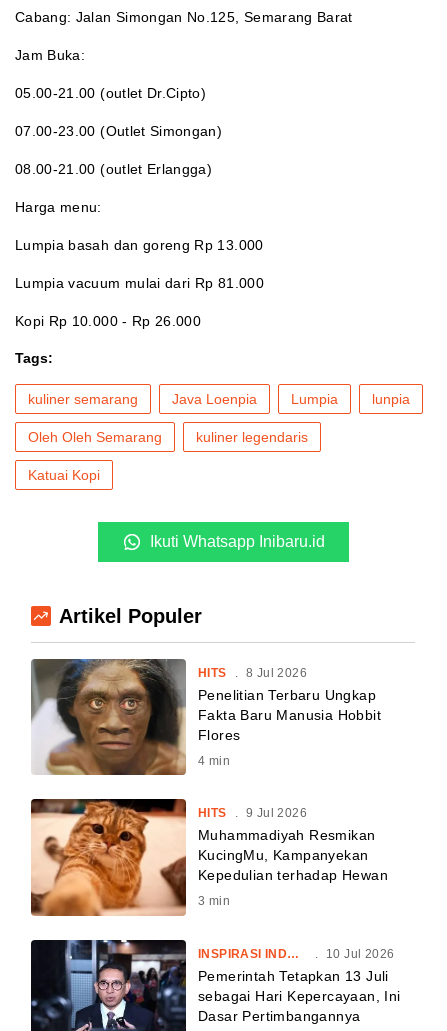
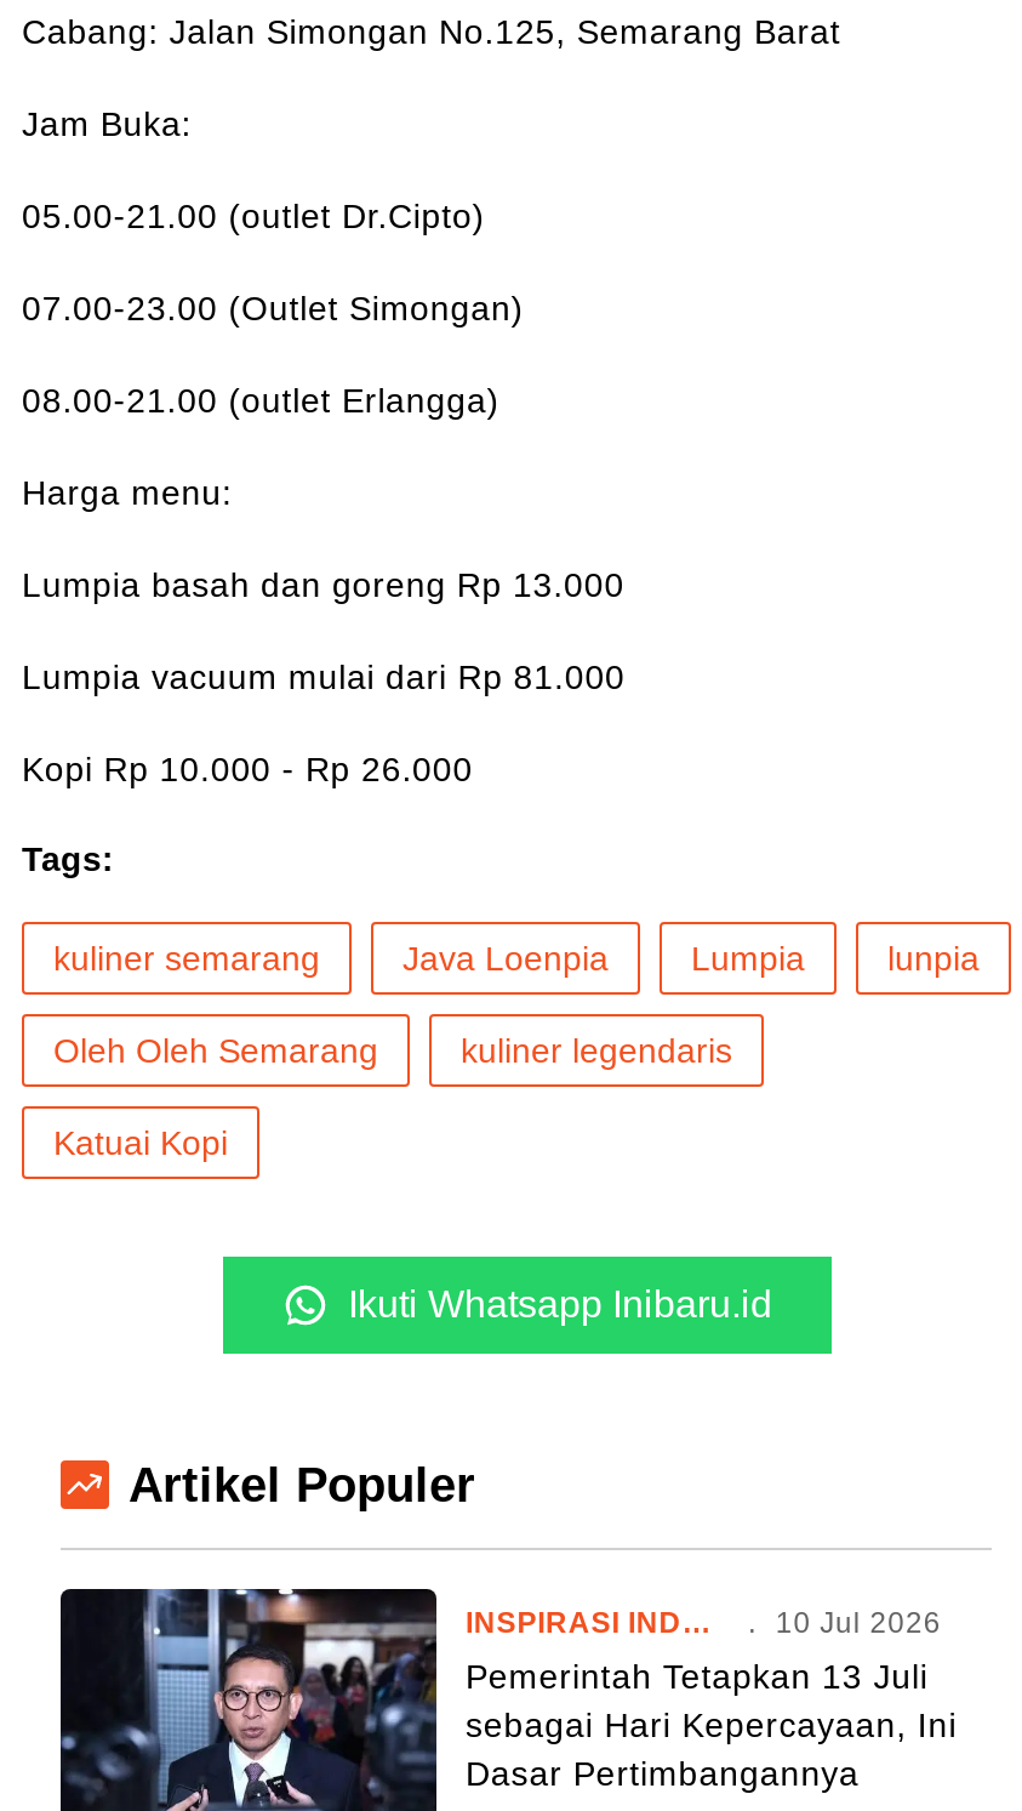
- [image]
- HITS . 8 Jul 2026
- Penelitian Terbaru Ungkap
- Fakta Baru Manusia Hobbit
- Flores
- 4 min

- [image]
- HITS . 9 Jul 2026
- Muhammadiyah Resmikan
- KucingMu, Kampanyekan
- Kepedulian terhadap Hewan
- 3 min
